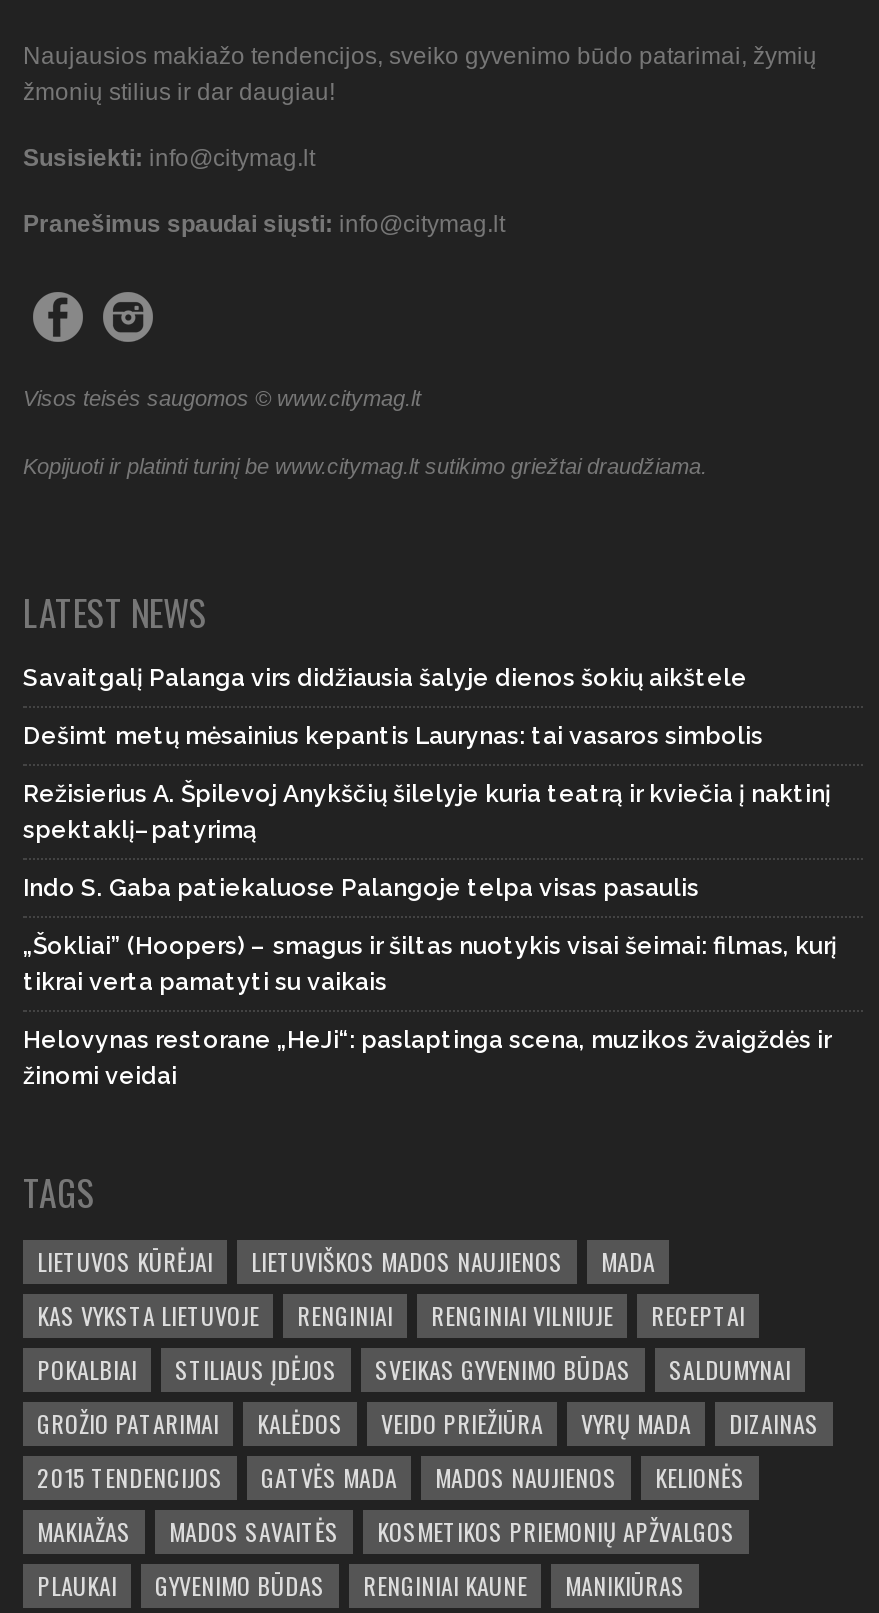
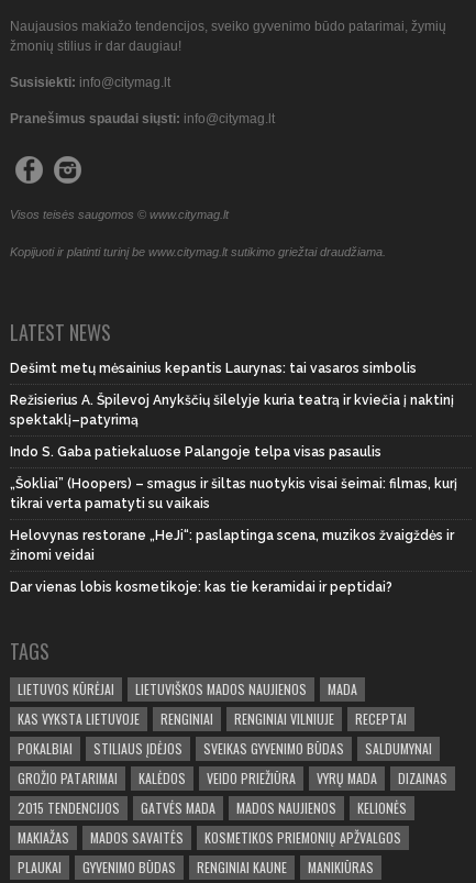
- Savaitgalį Palanga virs didžiausia šalyje dienos šokių aikštele

moved up: Dešimt metų mėsainius kepantis Laurynas: tai vasaros simbolis | Režisierius A. Špilevoj Anykščių šilelyje kuria teatrą ir kviečia į naktinį | spektaklį–patyrimą | Indo S. Gaba patiekaluose Palangoje telpa visas pasaulis | „Šokliai” (Hoopers) – smagus ir šiltas nuotykis visai šeimai: filmas, kurį | tikrai verta pamatyti su vaikais | Helovynas restorane „HeJi“: paslaptinga scena, muzikos žvaigždės ir | žinomi veidai

+ Dar vienas lobis kosmetikoje: kas tie keramidai ir peptidai?
